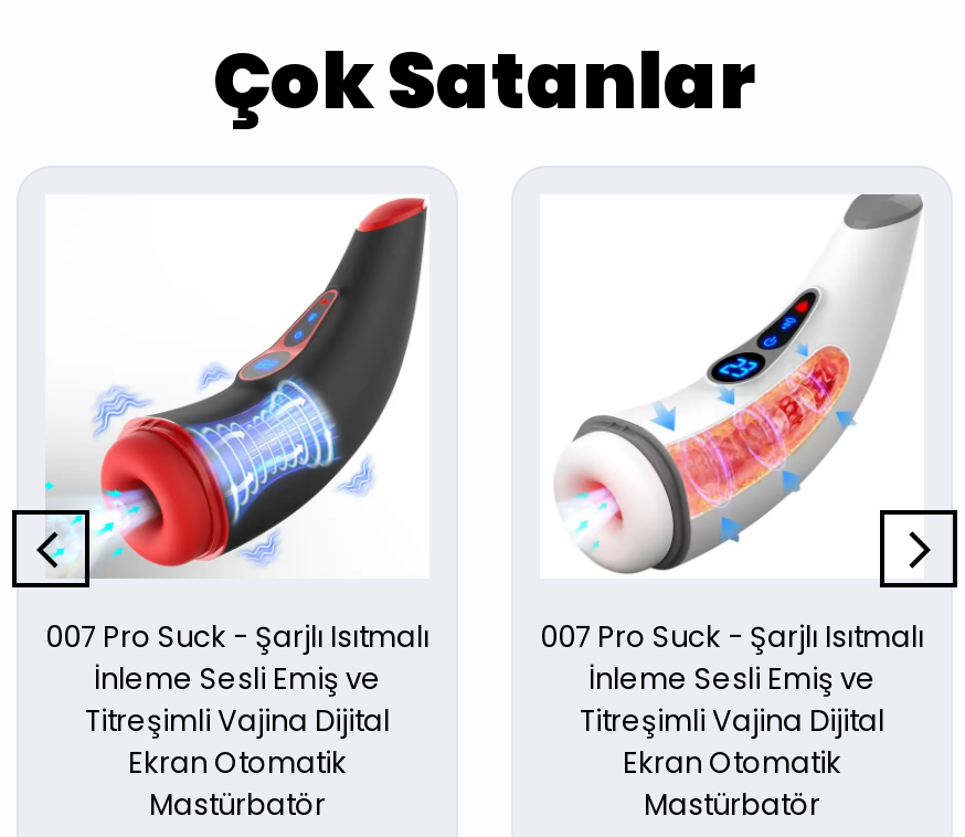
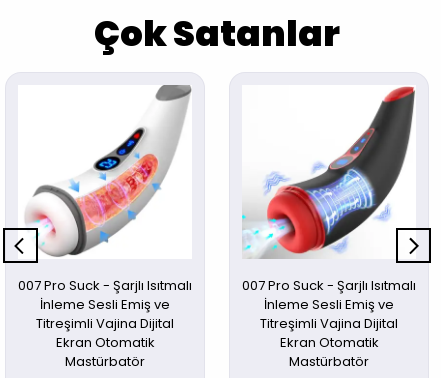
- [image]
+ [image]

- [image]
+ [image]
